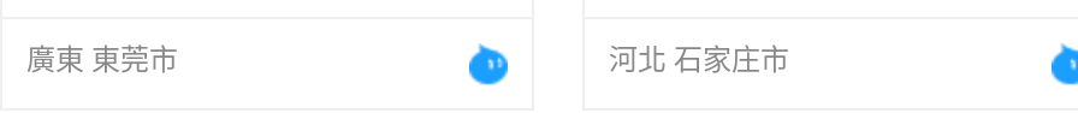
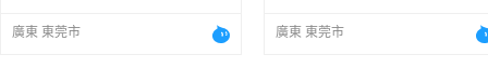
- 河北 石家庄市
+ 廣東 東莞市
